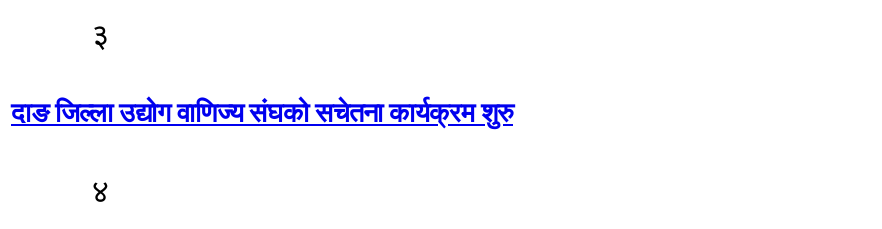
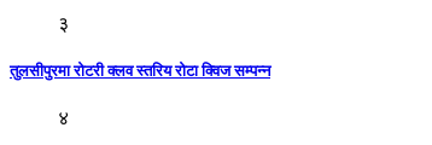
- दाङ जिल्ला उद्योग वाणिज्य संघको सचेतना कार्यक्रम शुरु
+ तुलसीपुरमा रोटरी क्लव स्तरिय रोटा क्विज सम्पन्न
